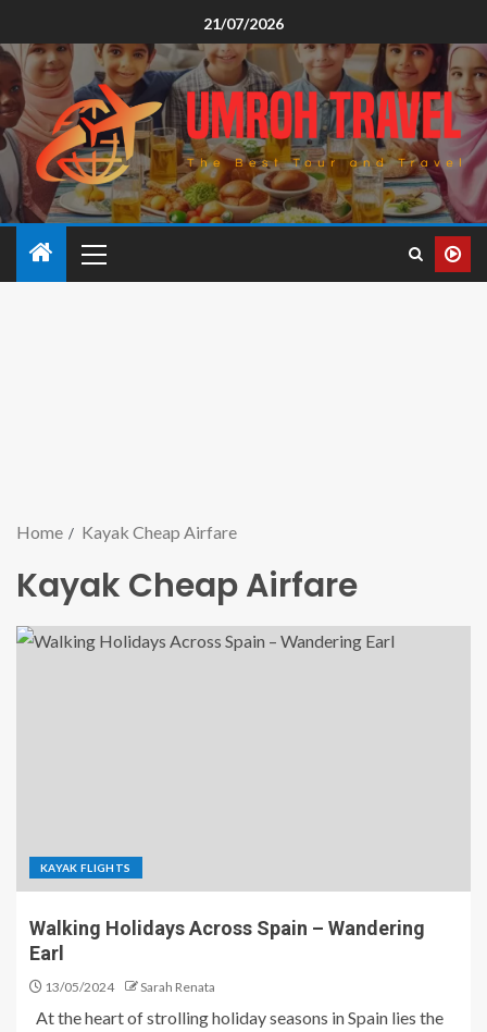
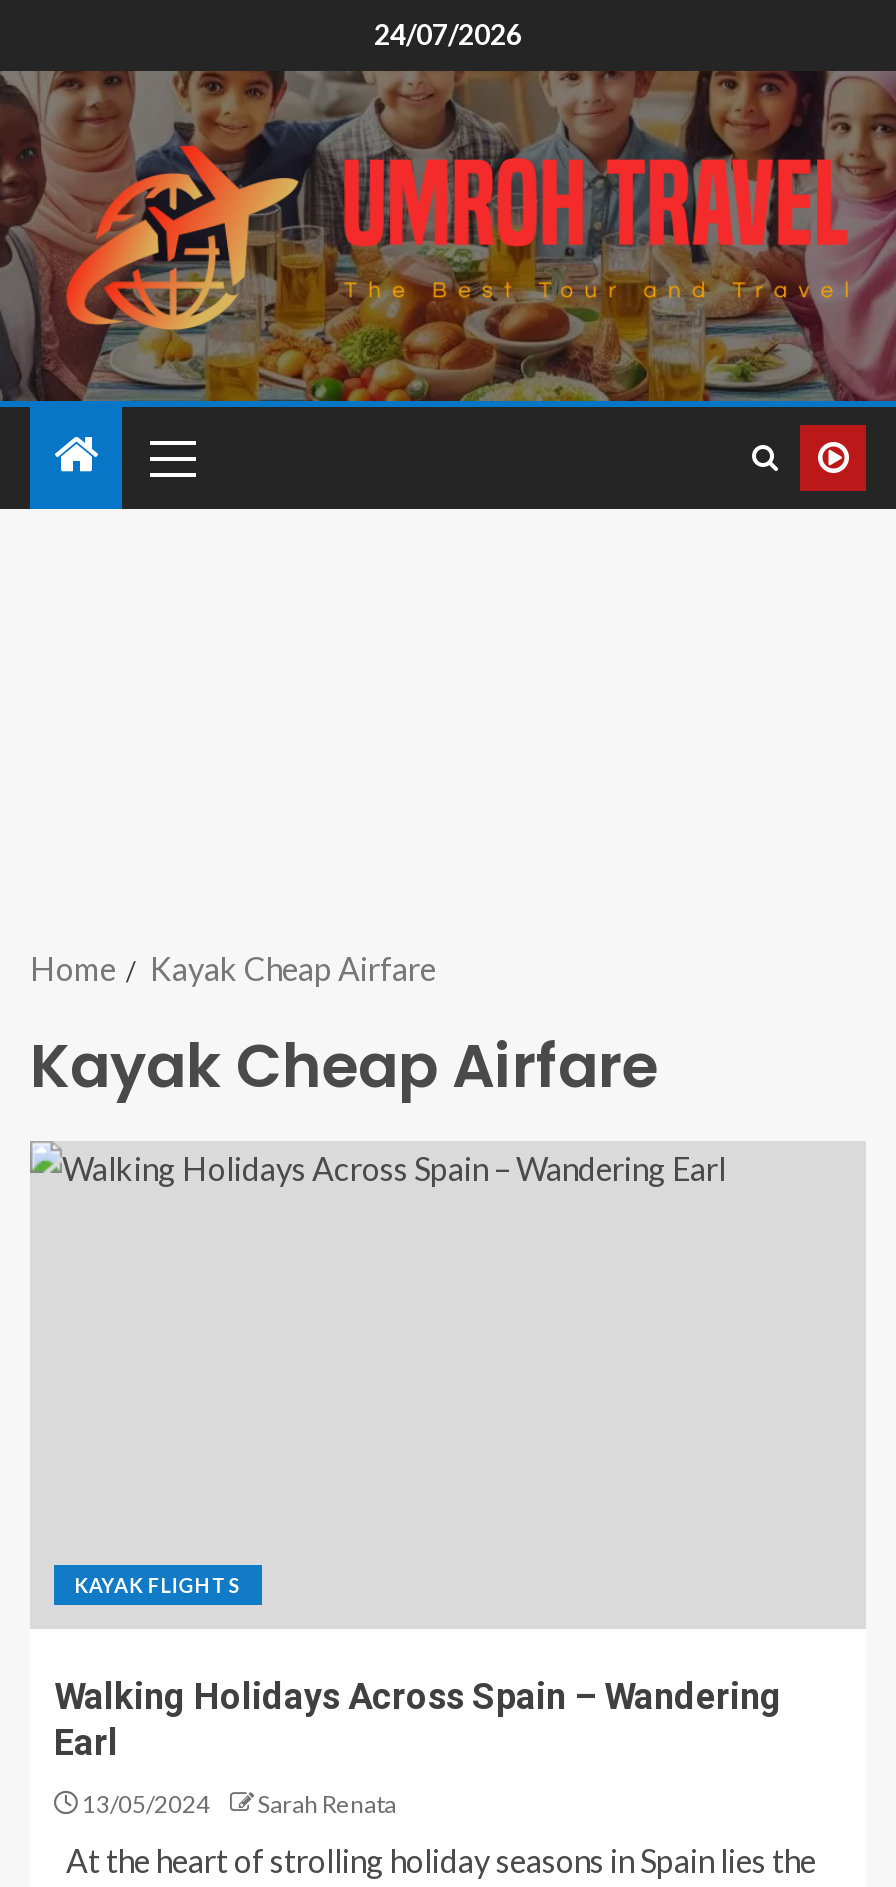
- 21/07/2026
+ 24/07/2026
